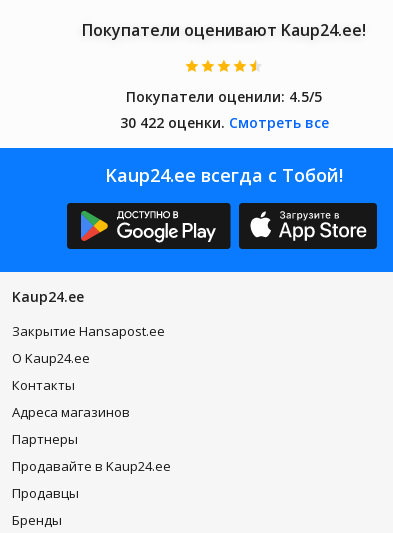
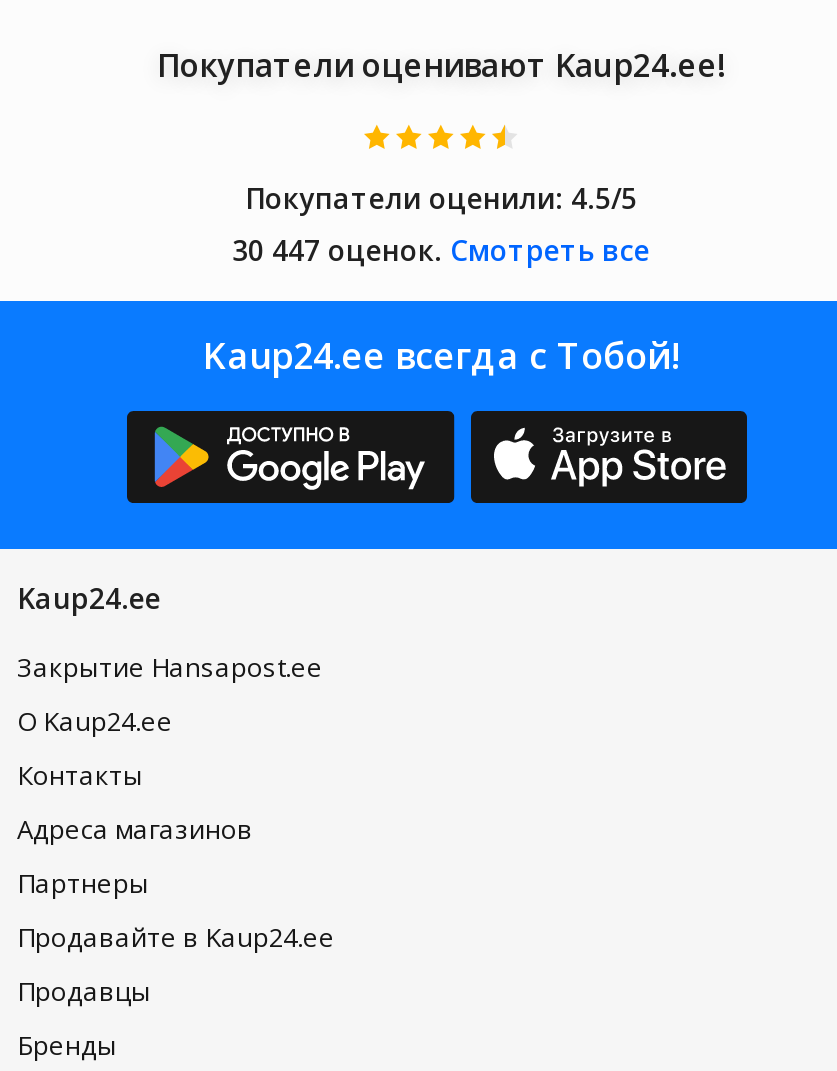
- 30 422 оценки. Смотреть все
+ 30 447 оценок. Смотреть все
